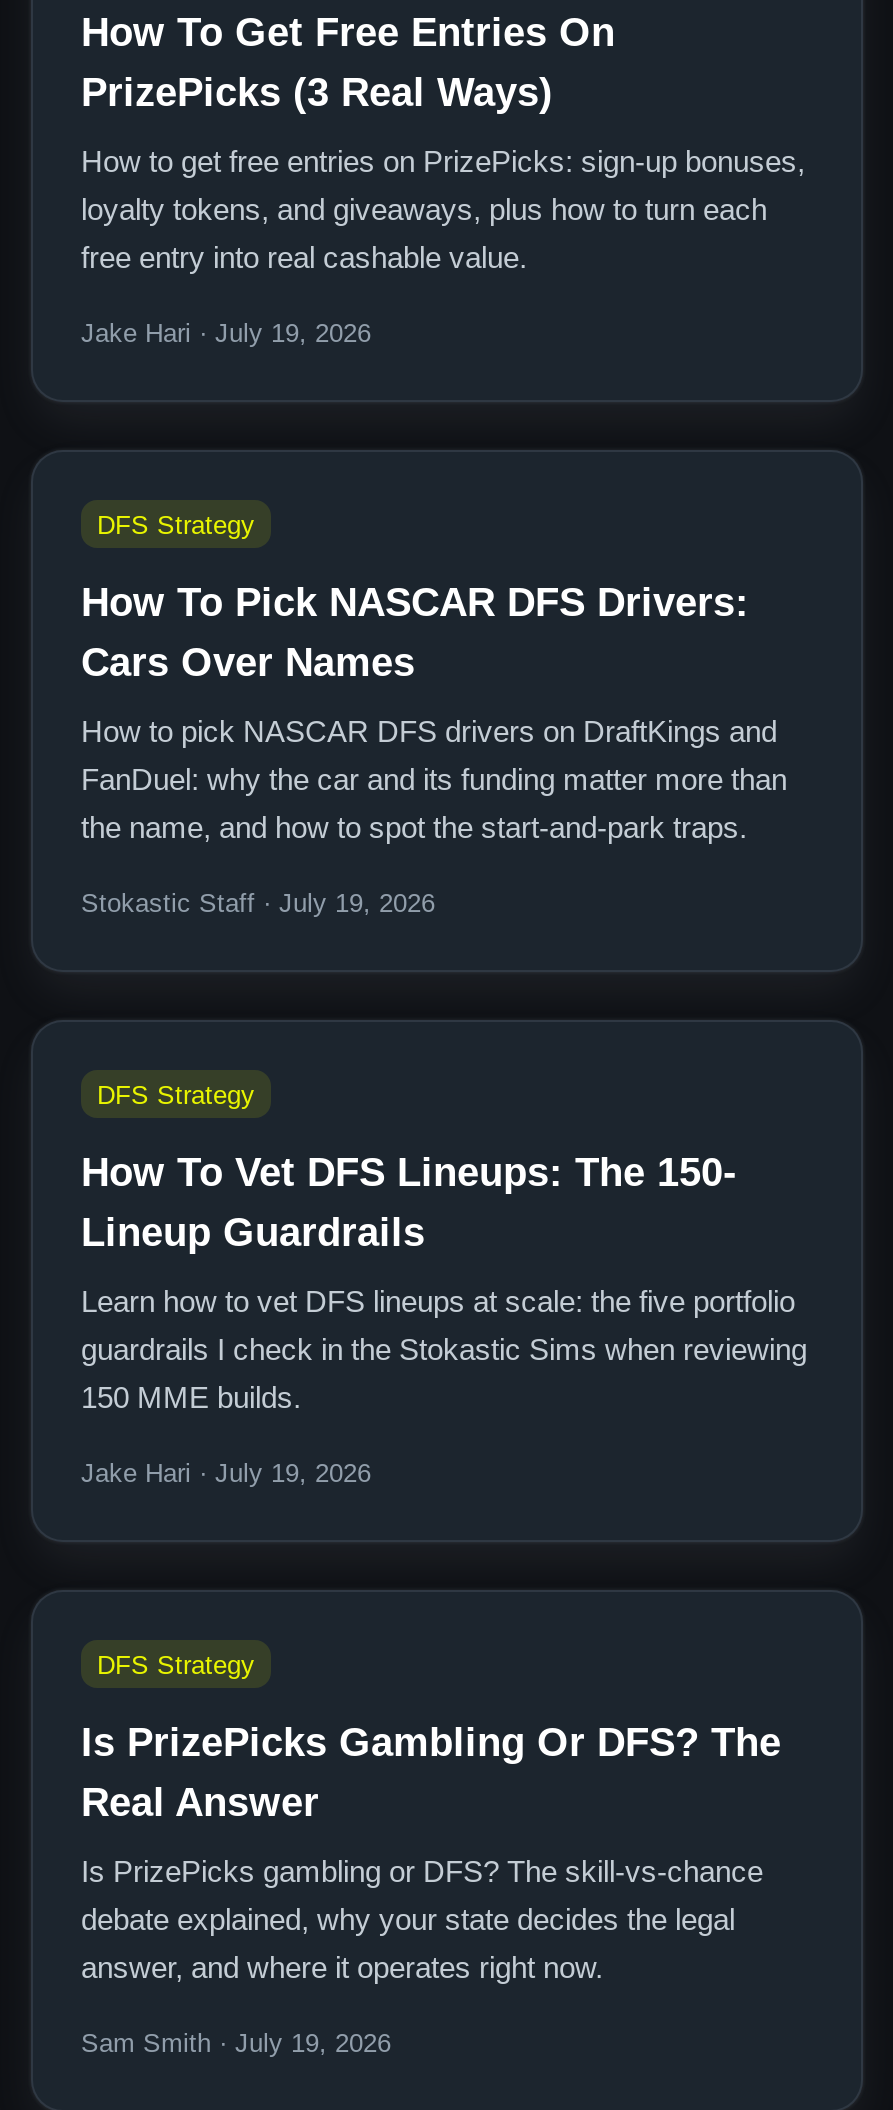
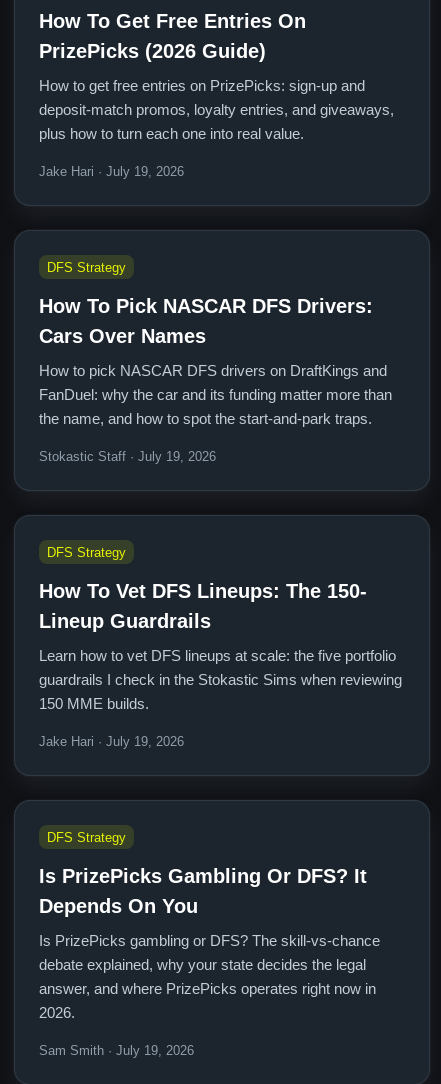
- PrizePicks (3 Real Ways)
+ PrizePicks (2026 Guide)

- How to get free entries on PrizePicks: sign-up bonuses,
- loyalty tokens, and giveaways, plus how to turn each
- free entry into real cashable value.
+ How to get free entries on PrizePicks: sign-up and
+ deposit-match promos, loyalty entries, and giveaways,
+ plus how to turn each one into real value.

- Is PrizePicks Gambling Or DFS? The
- Real Answer
+ Is PrizePicks Gambling Or DFS? It
+ Depends On You

- answer, and where it operates right now.
+ answer, and where PrizePicks operates right now in
+ 2026.
